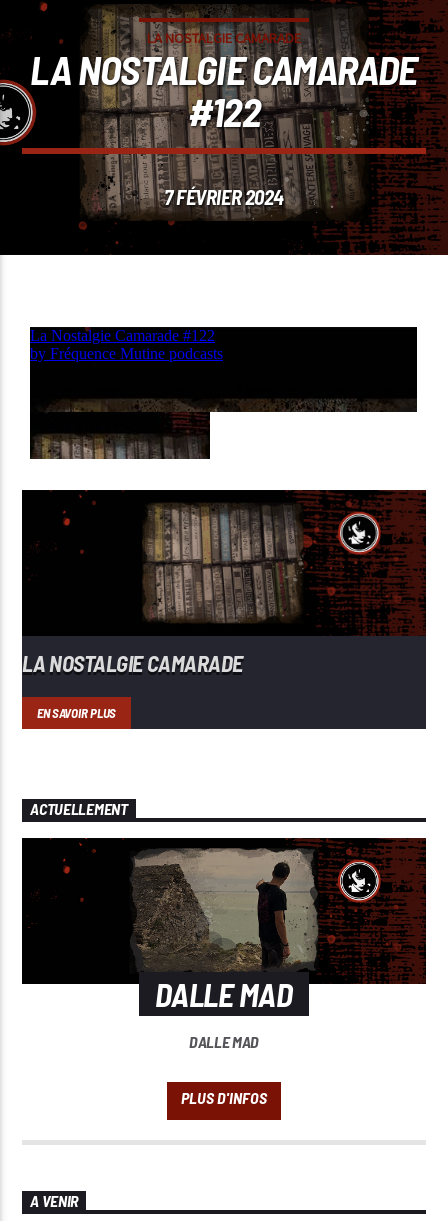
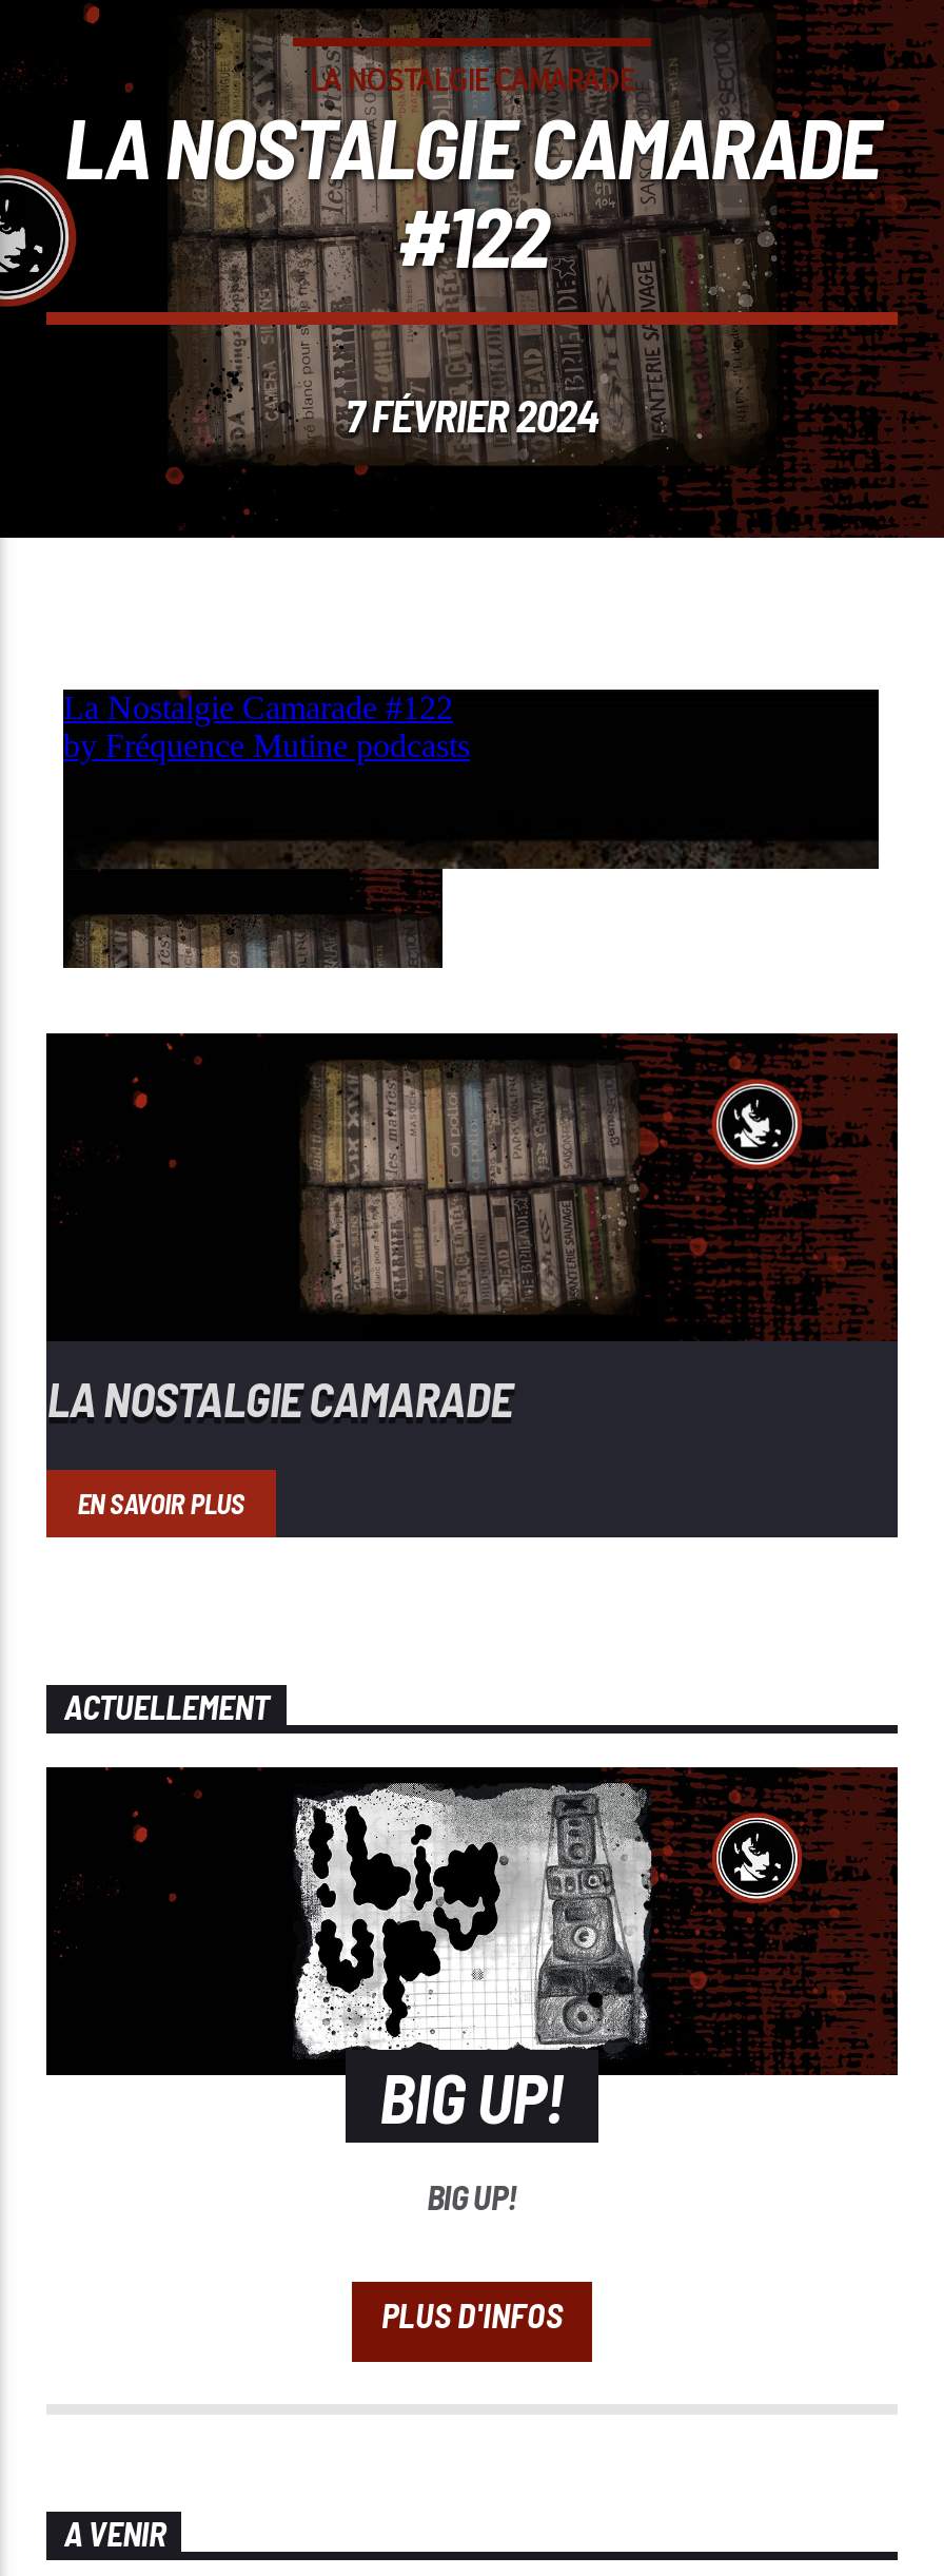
- [image]
- DALLE MAD
+ [image]
+ BIG UP!

- DALLE MAD
+ BIG UP!
